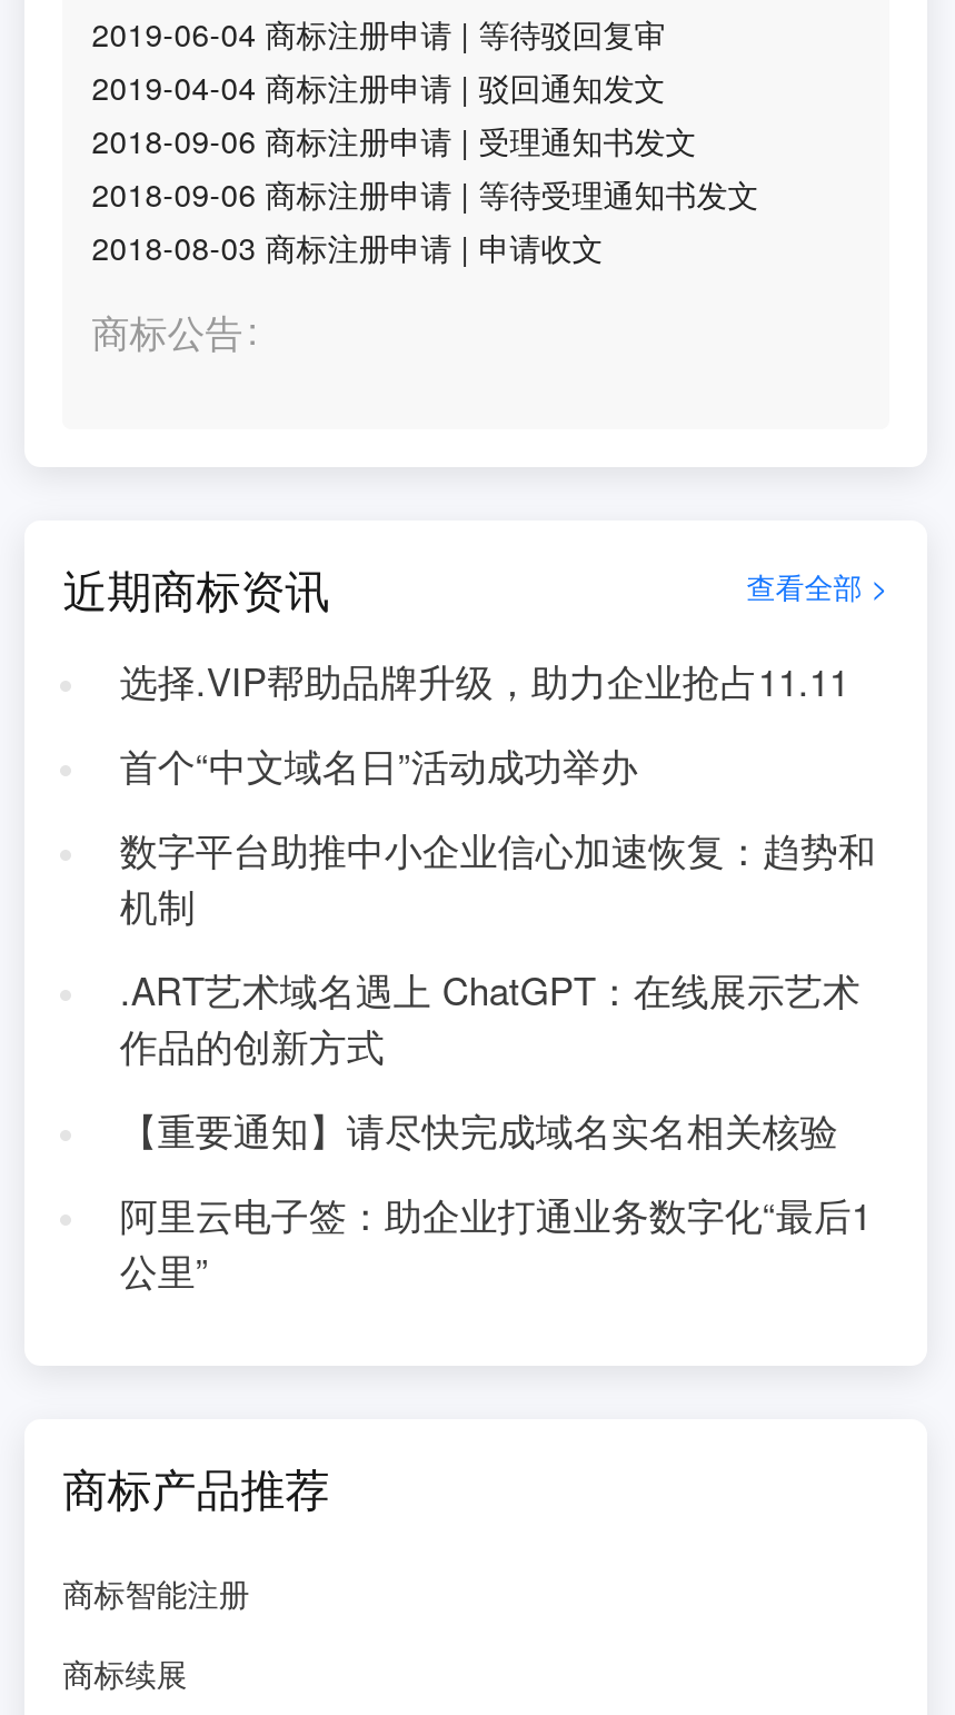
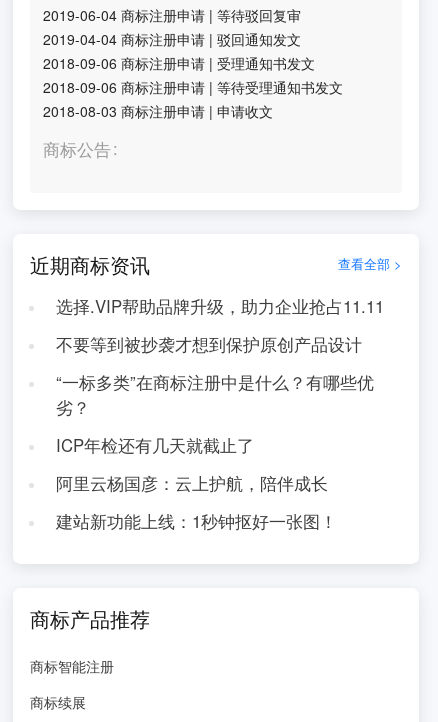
- 首个“中文域名日”活动成功举办
+ 不要等到被抄袭才想到保护原创产品设计

- 数字平台助推中小企业信心加速恢复：趋势和
- 机制
+ “一标多类”在商标注册中是什么？有哪些优
+ 劣？

- .ART艺术域名遇上 ChatGPT：在线展示艺术
- 作品的创新方式
+ ICP年检还有几天就截止了

- 【重要通知】请尽快完成域名实名相关核验
+ 阿里云杨国彦：云上护航，陪伴成长

- 阿里云电子签：助企业打通业务数字化“最后1
- 公里”
+ 建站新功能上线：1秒钟抠好一张图！
